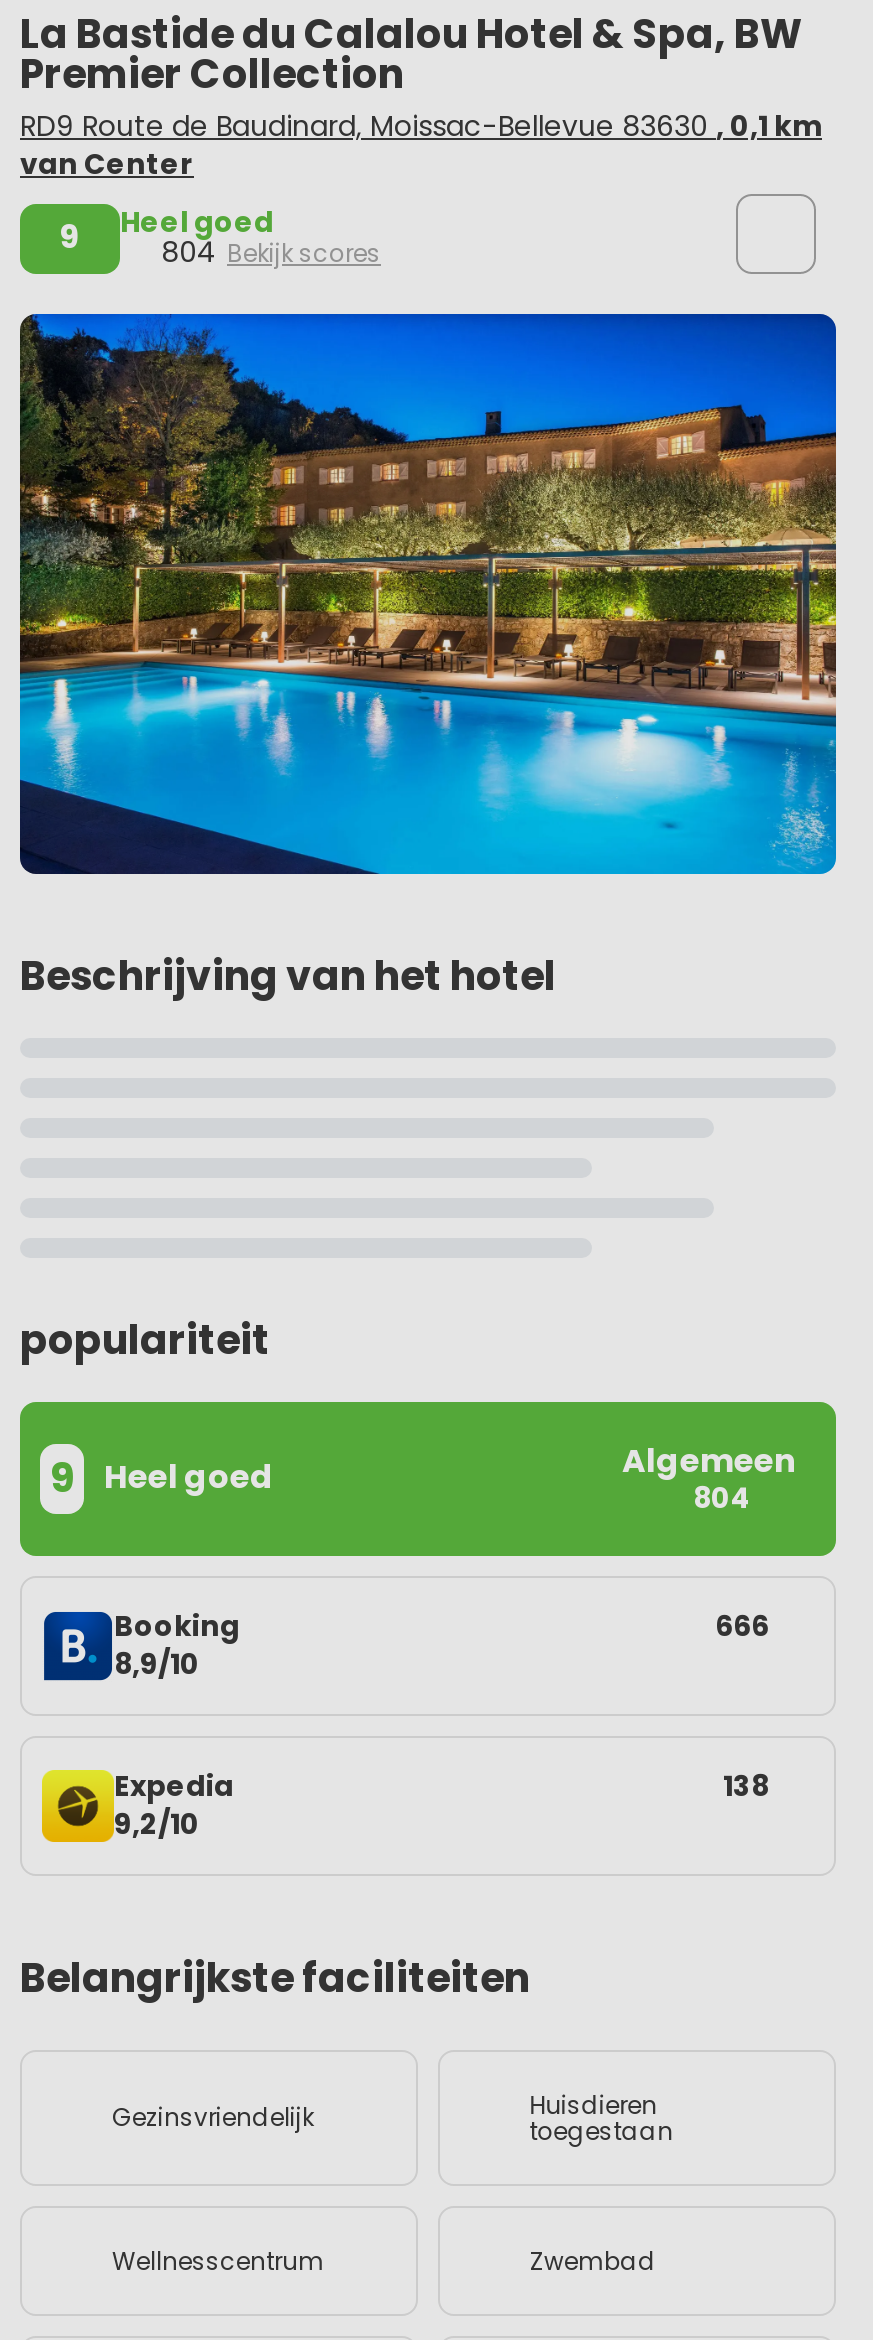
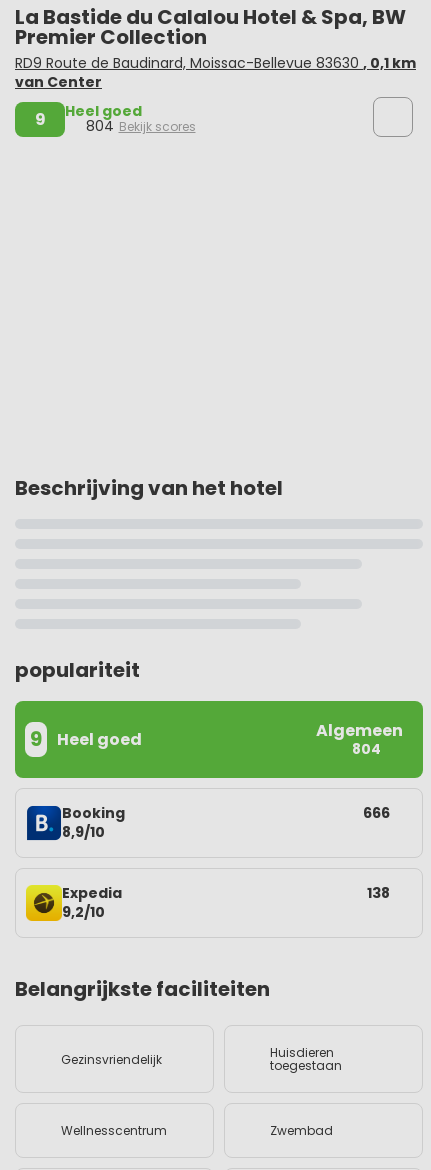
- [image]
